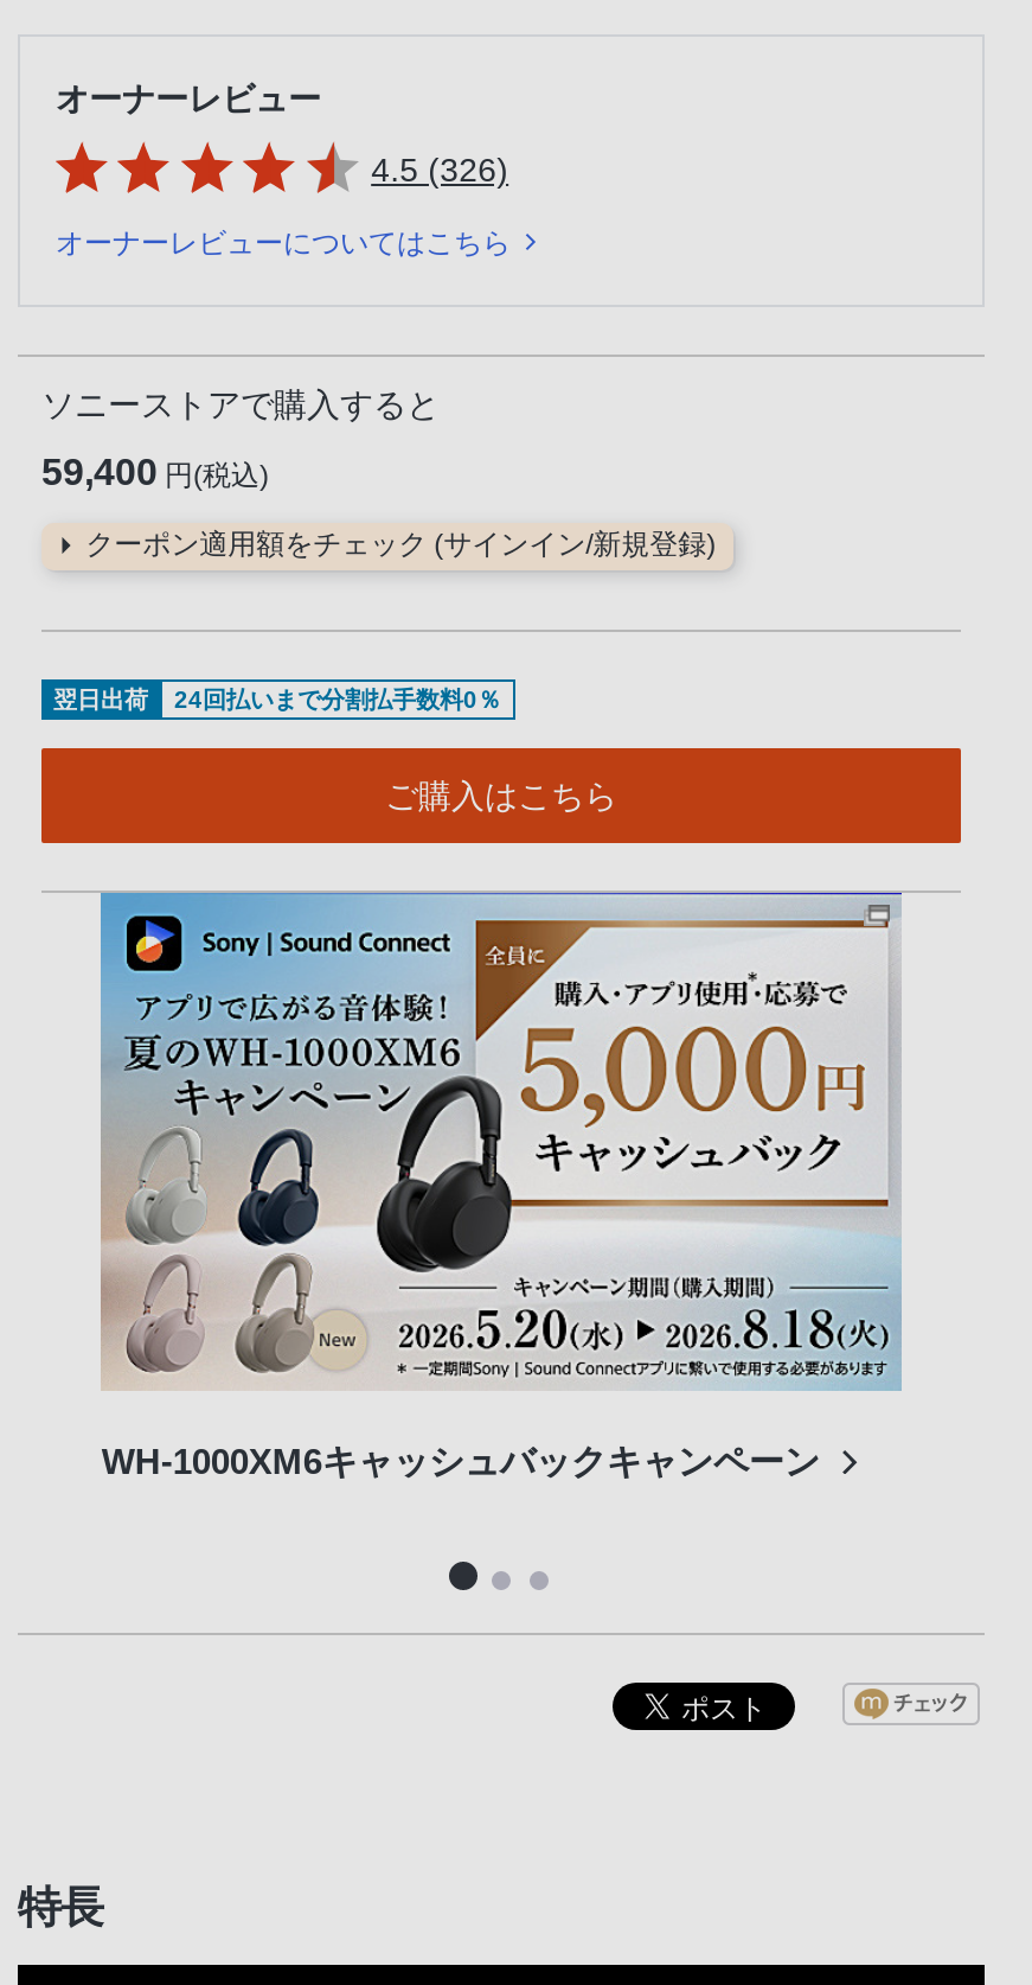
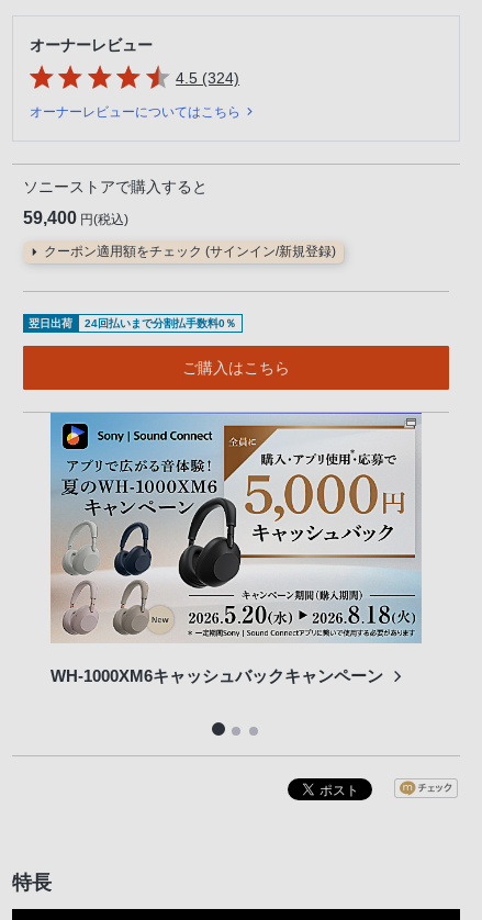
- 4.5 (326)
+ 4.5 (324)
